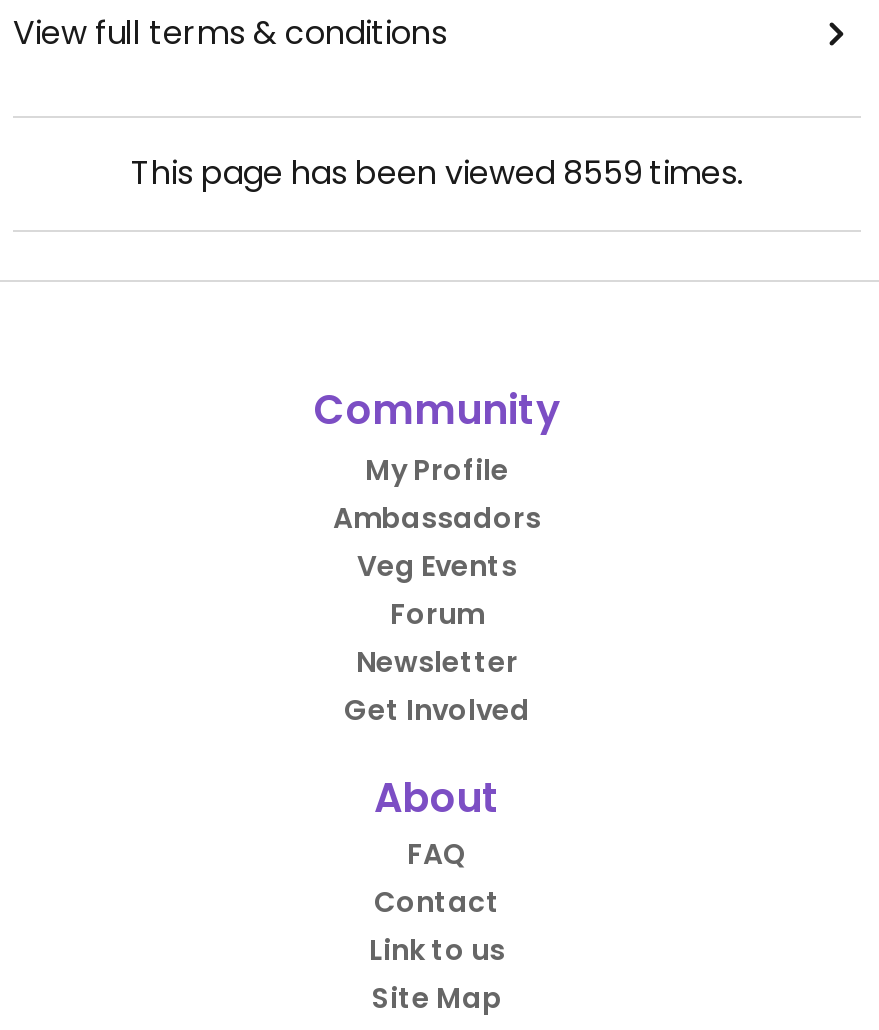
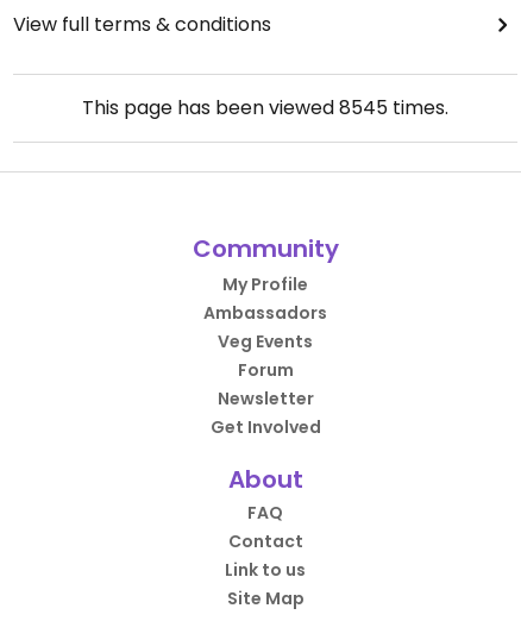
- This page has been viewed 8559 times.
+ This page has been viewed 8545 times.
